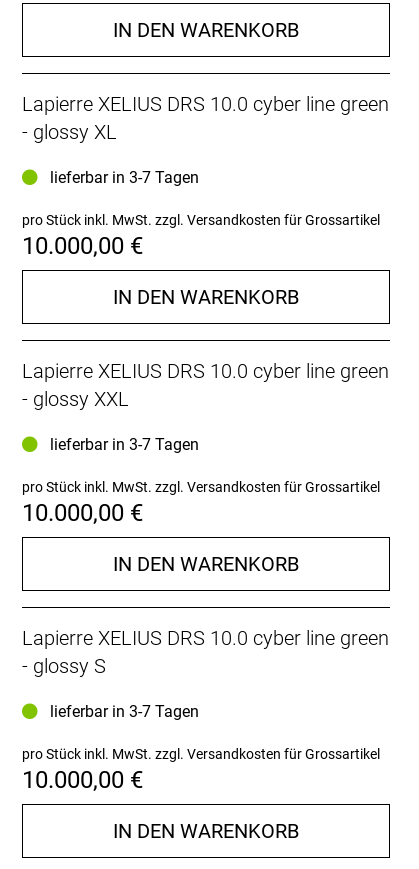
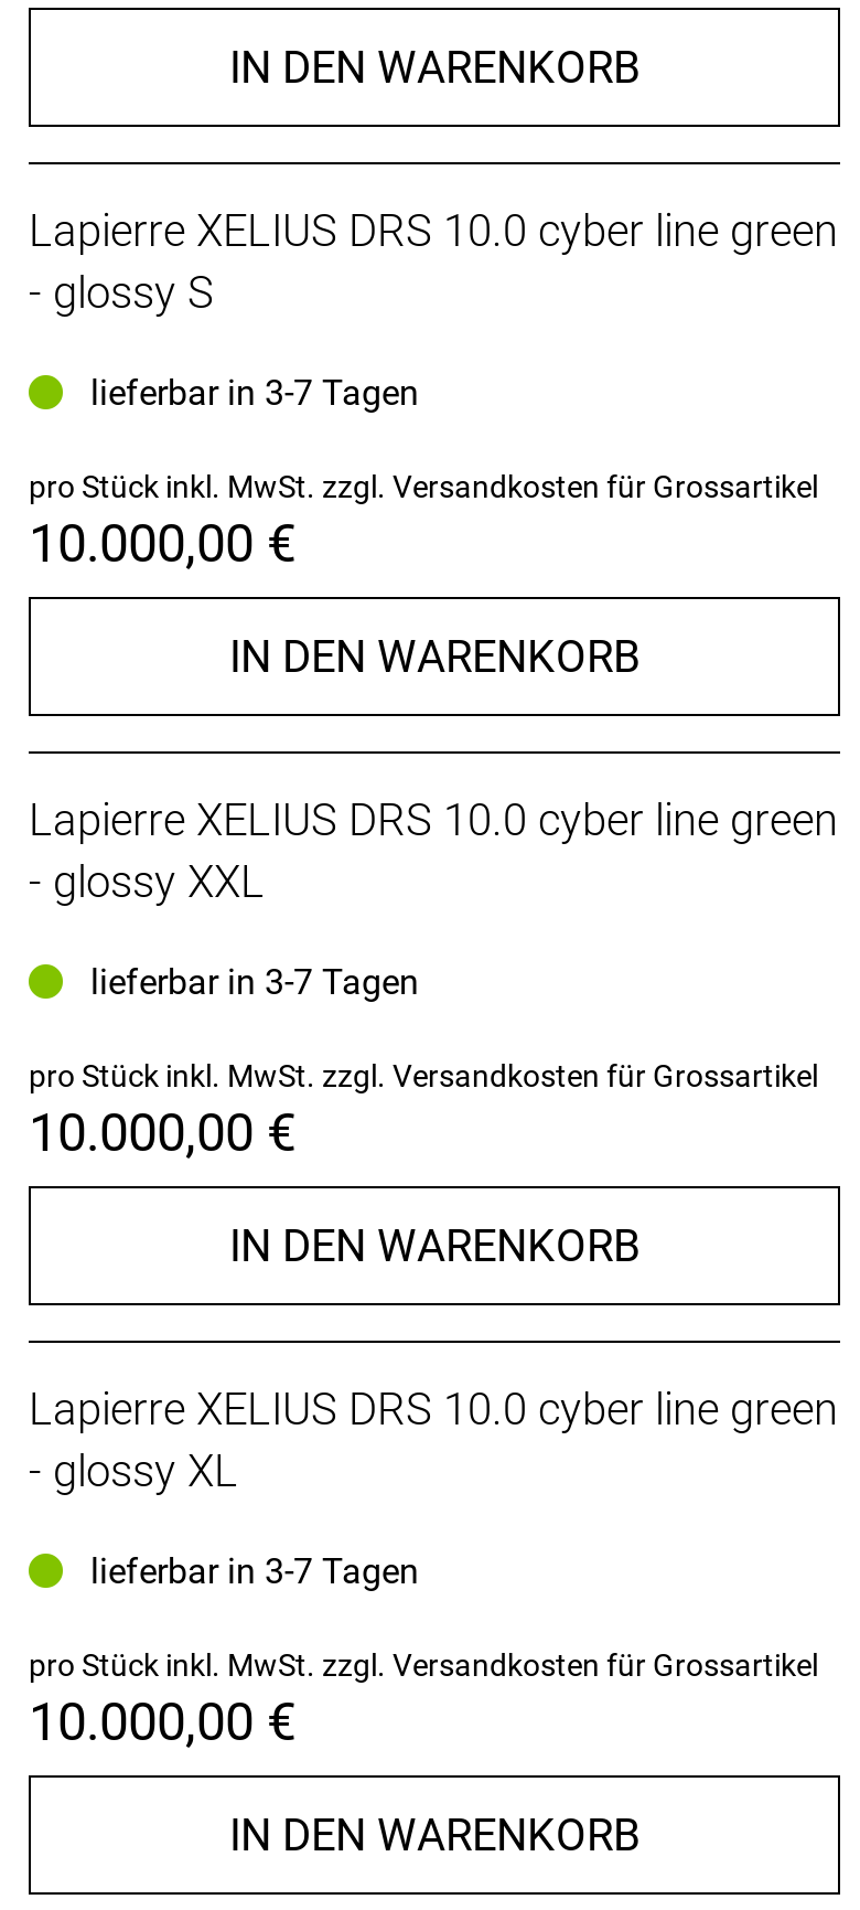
moved down: - glossy XL

moved up: - glossy S
